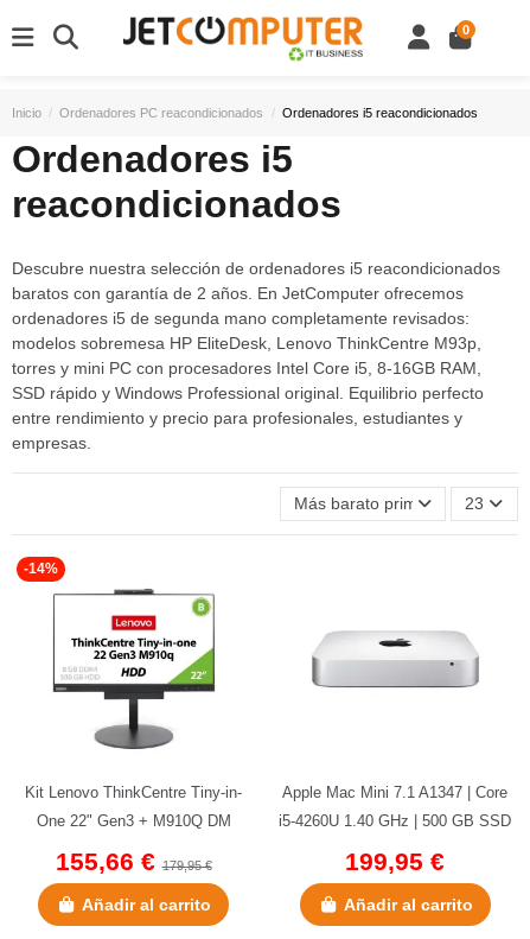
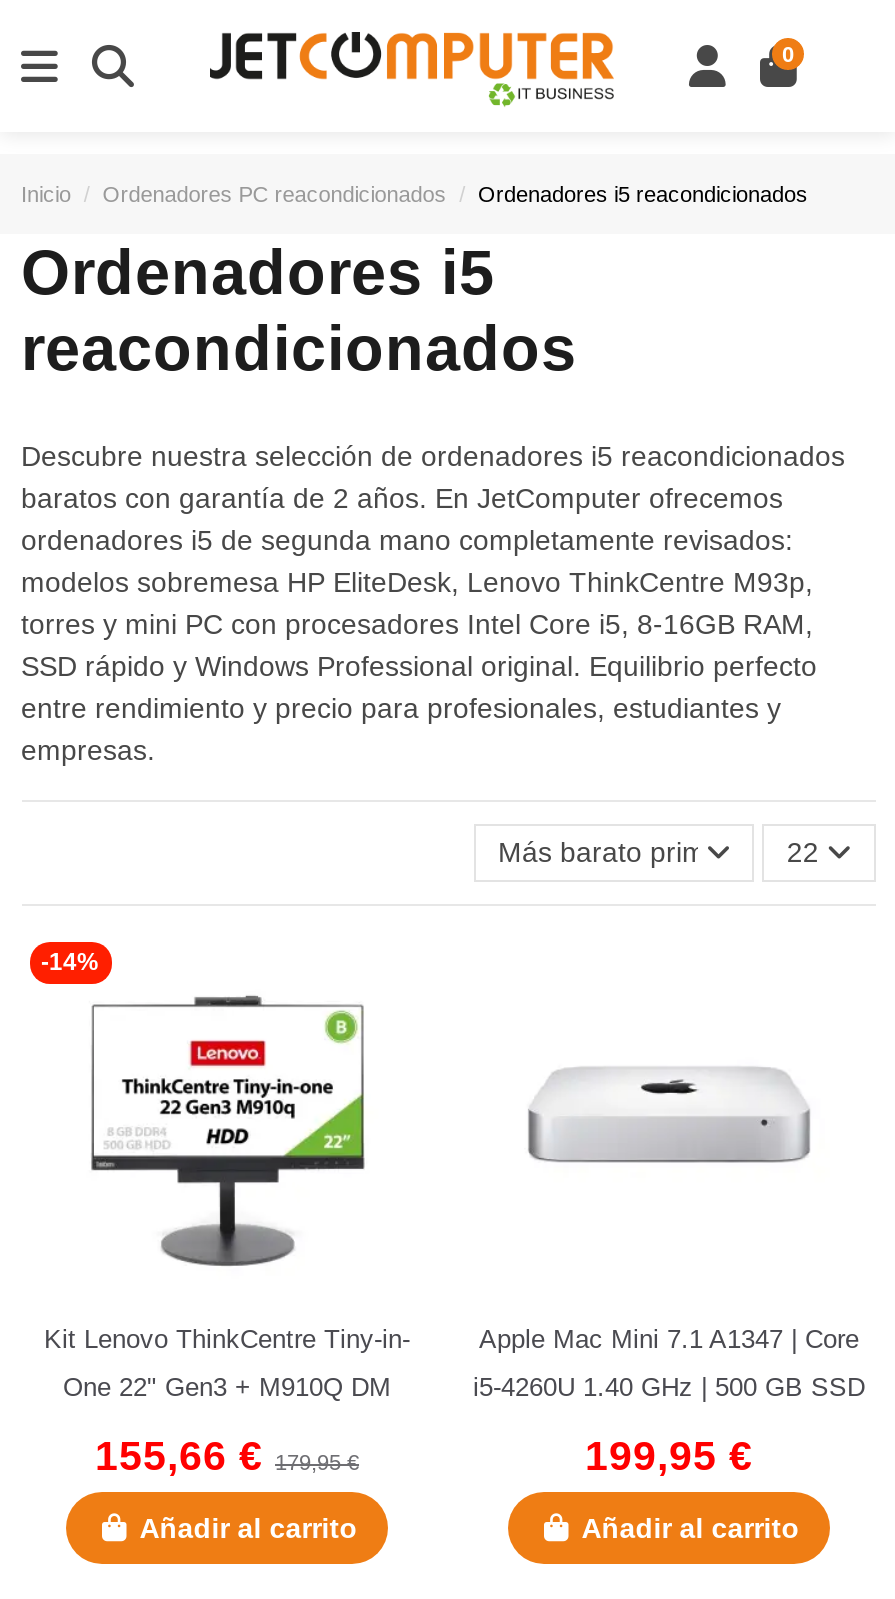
- 23
+ 22
